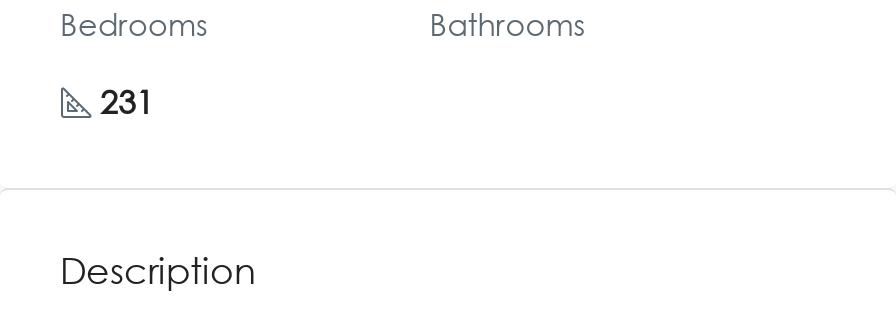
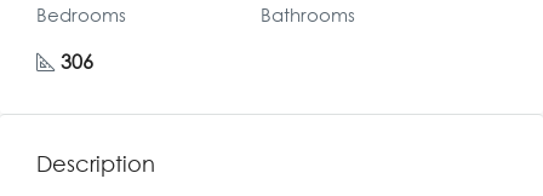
- 231
+ 306
